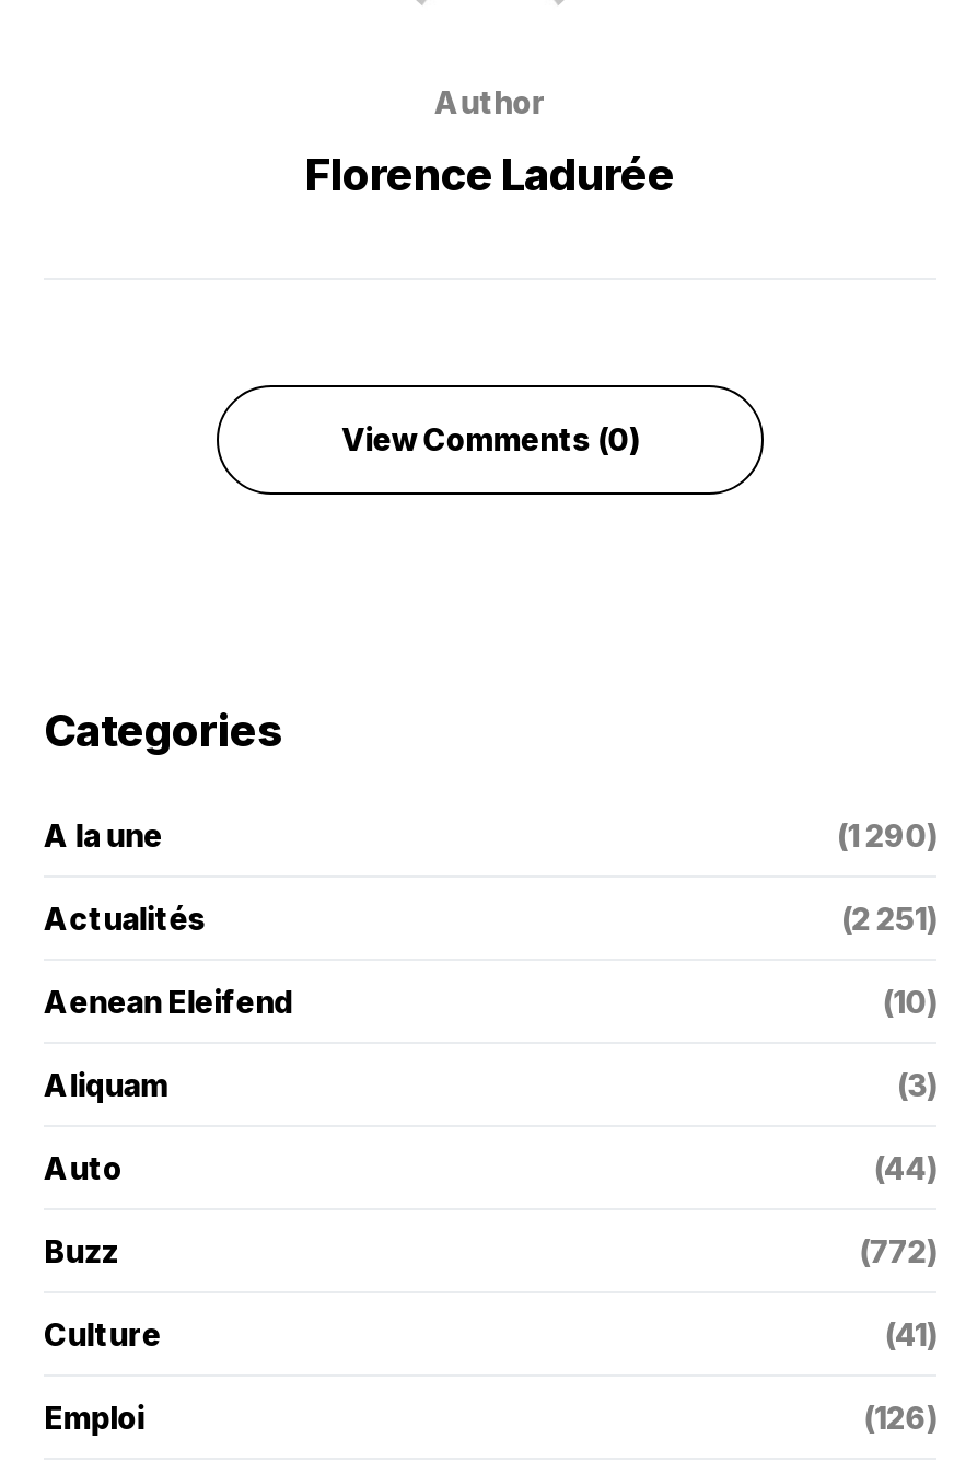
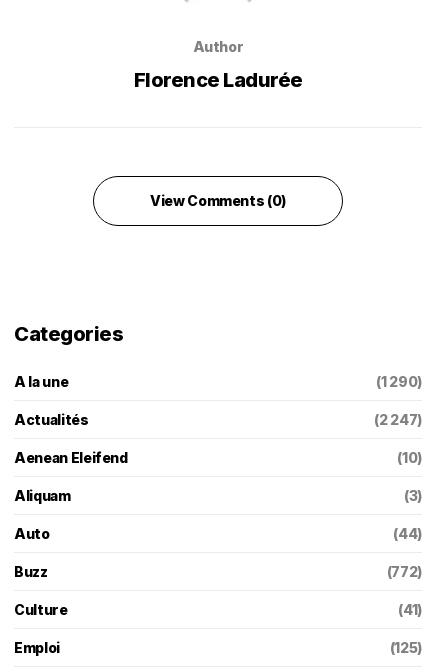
- (2 251)
+ (2 247)

- (126)
+ (125)
